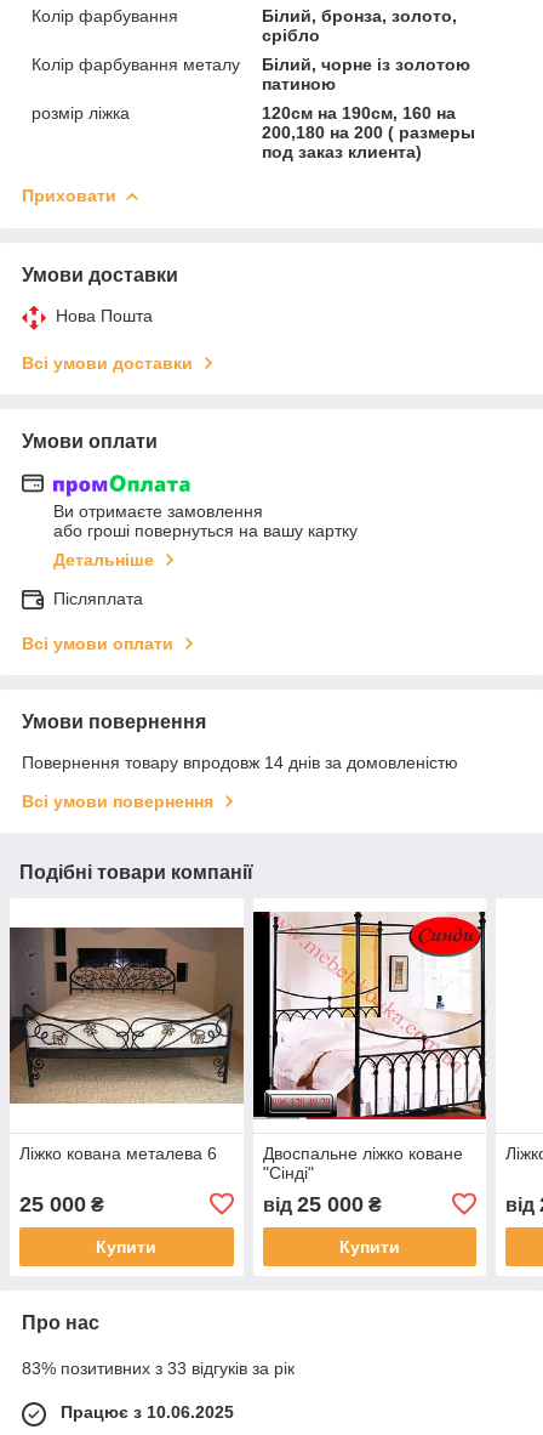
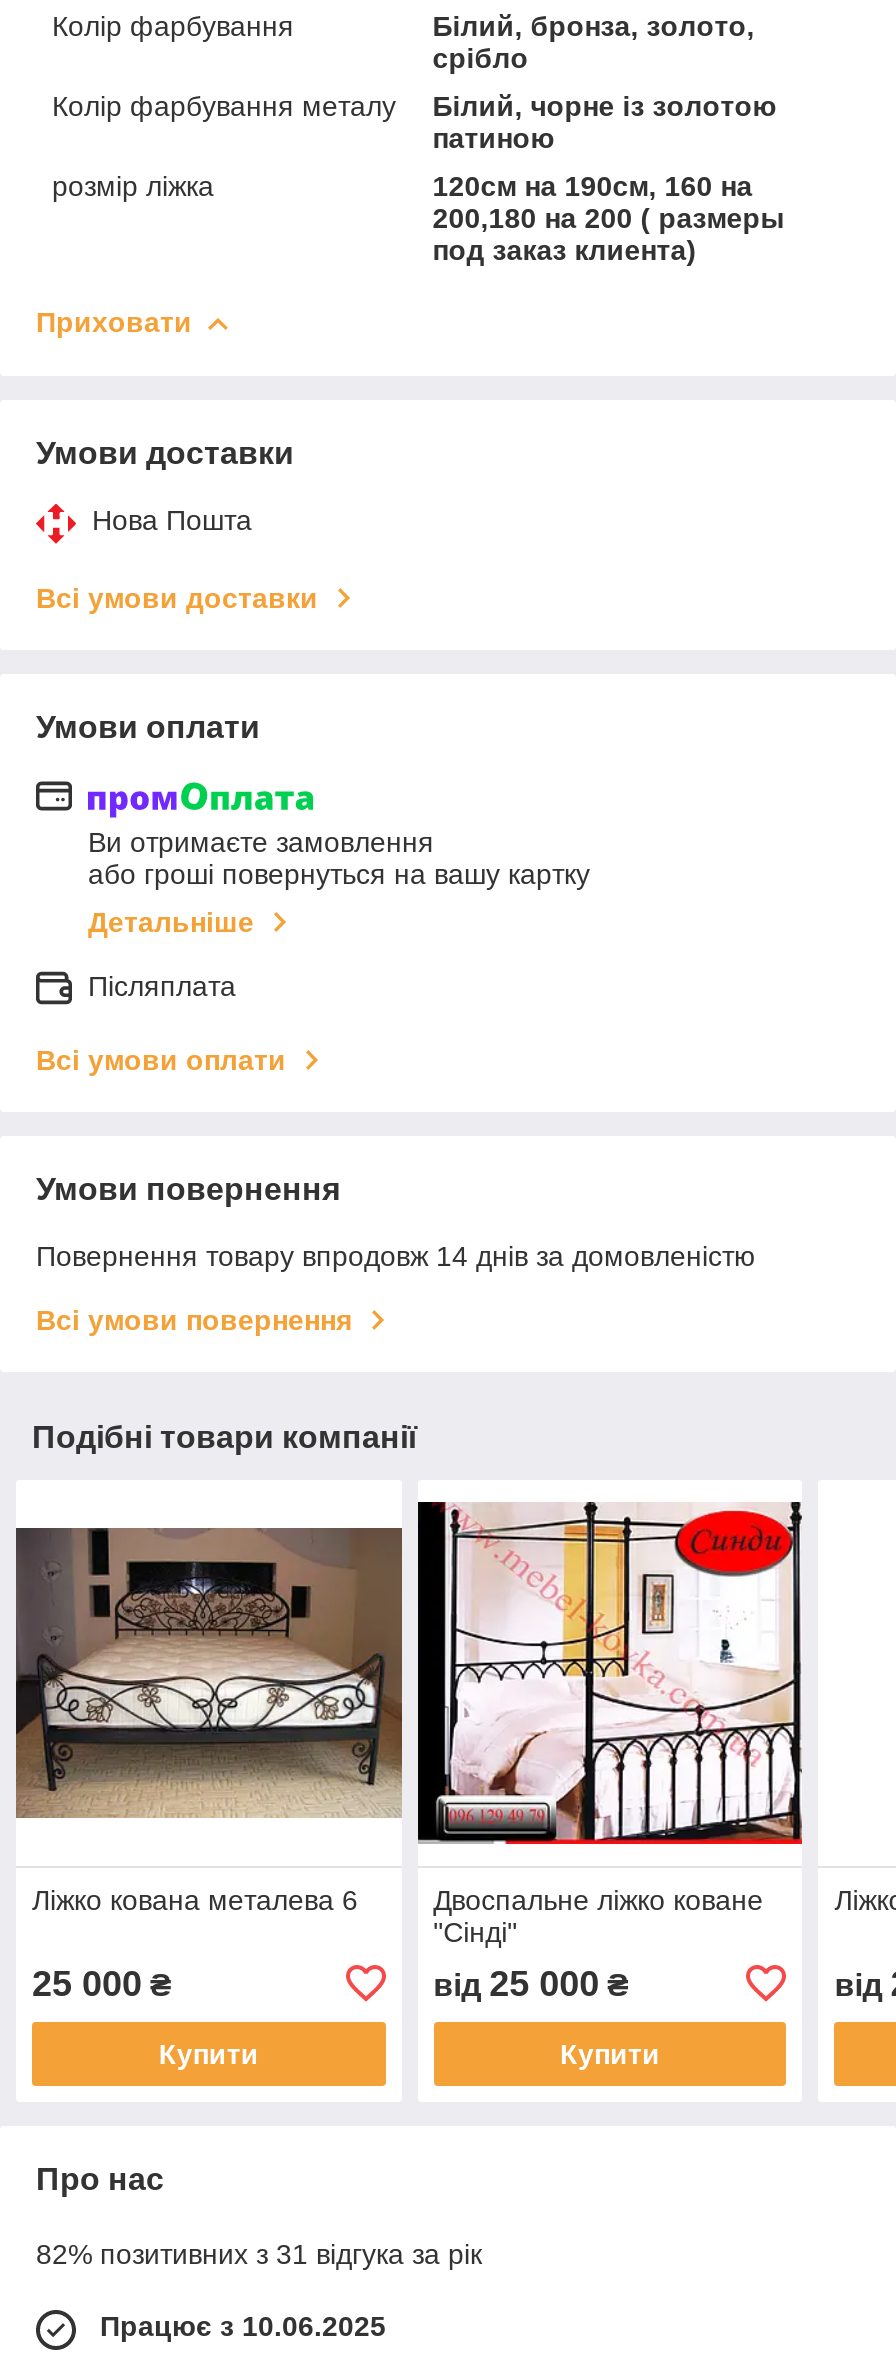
- 83% позитивних з 33 відгуків за рік
+ 82% позитивних з 31 відгука за рік
